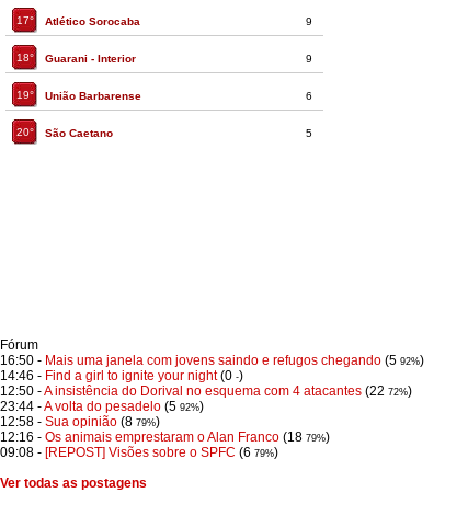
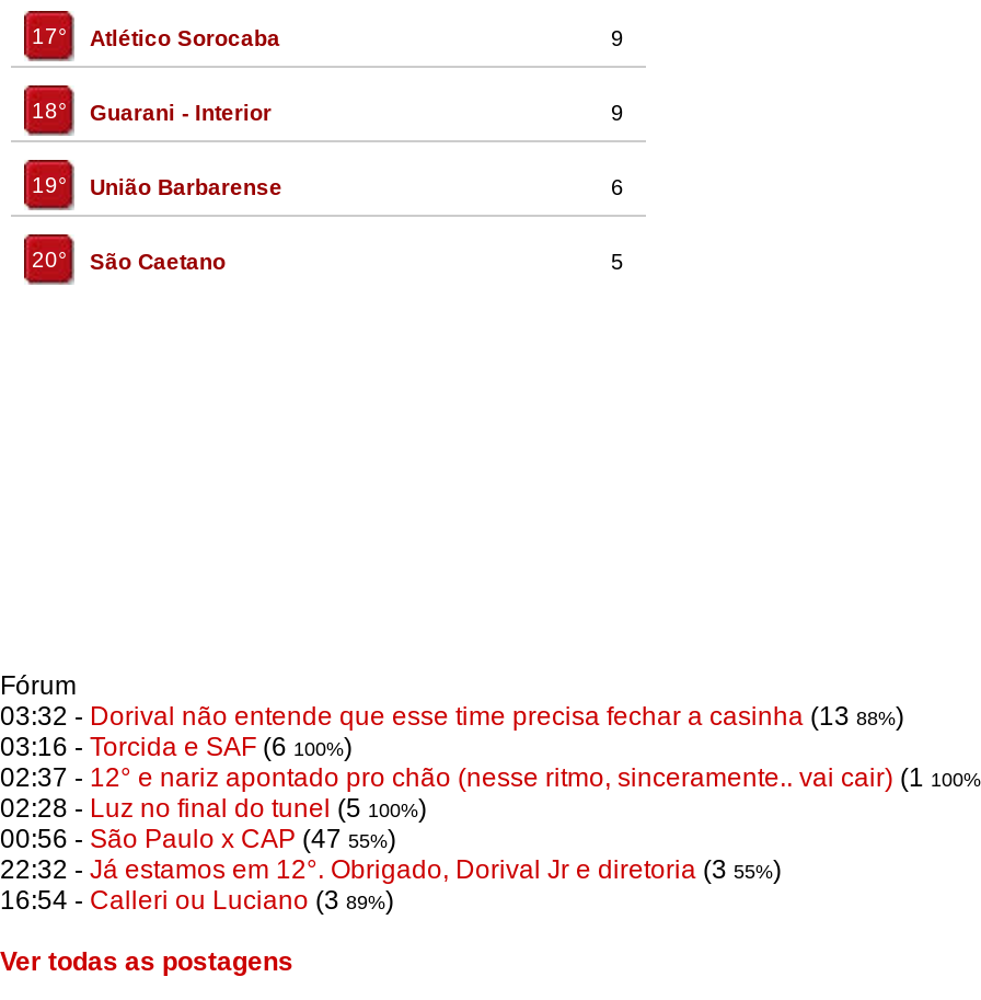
- 16:50 - Mais uma janela com jovens saindo e refugos chegando (5 92%)
- 14:46 - Find a girl to ignite your night (0 -)
- 12:50 - A insistência do Dorival no esquema com 4 atacantes (22 72%)
- 23:44 - A volta do pesadelo (5 92%)
- 12:58 - Sua opinião (879%)
- 12:16 - Os animais emprestaram o Alan Franco (18 79%)
- 09:08 - [REPOST] Visões sobre o SPFC (6 79%)
+ 03:32 - Dorival não entende que esse time precisa fechar a casinha (13 88%)
+ 03:16 - Torcida e SAF (6 100%)
+ 02:37 - 12° e nariz apontado pro chão (nesse ritmo, sinceramente.. vai cair) (1 100%
+ 02:28 - Luz no final do tunel (5 100%)
+ 00:56 - São Paulo x CAP (4755%)
+ 22:32 - Já estamos em 12°. Obrigado, Dorival Jr e diretoria (3 55%)
+ 16:54 - Calleri ou Luciano (3 89%)
